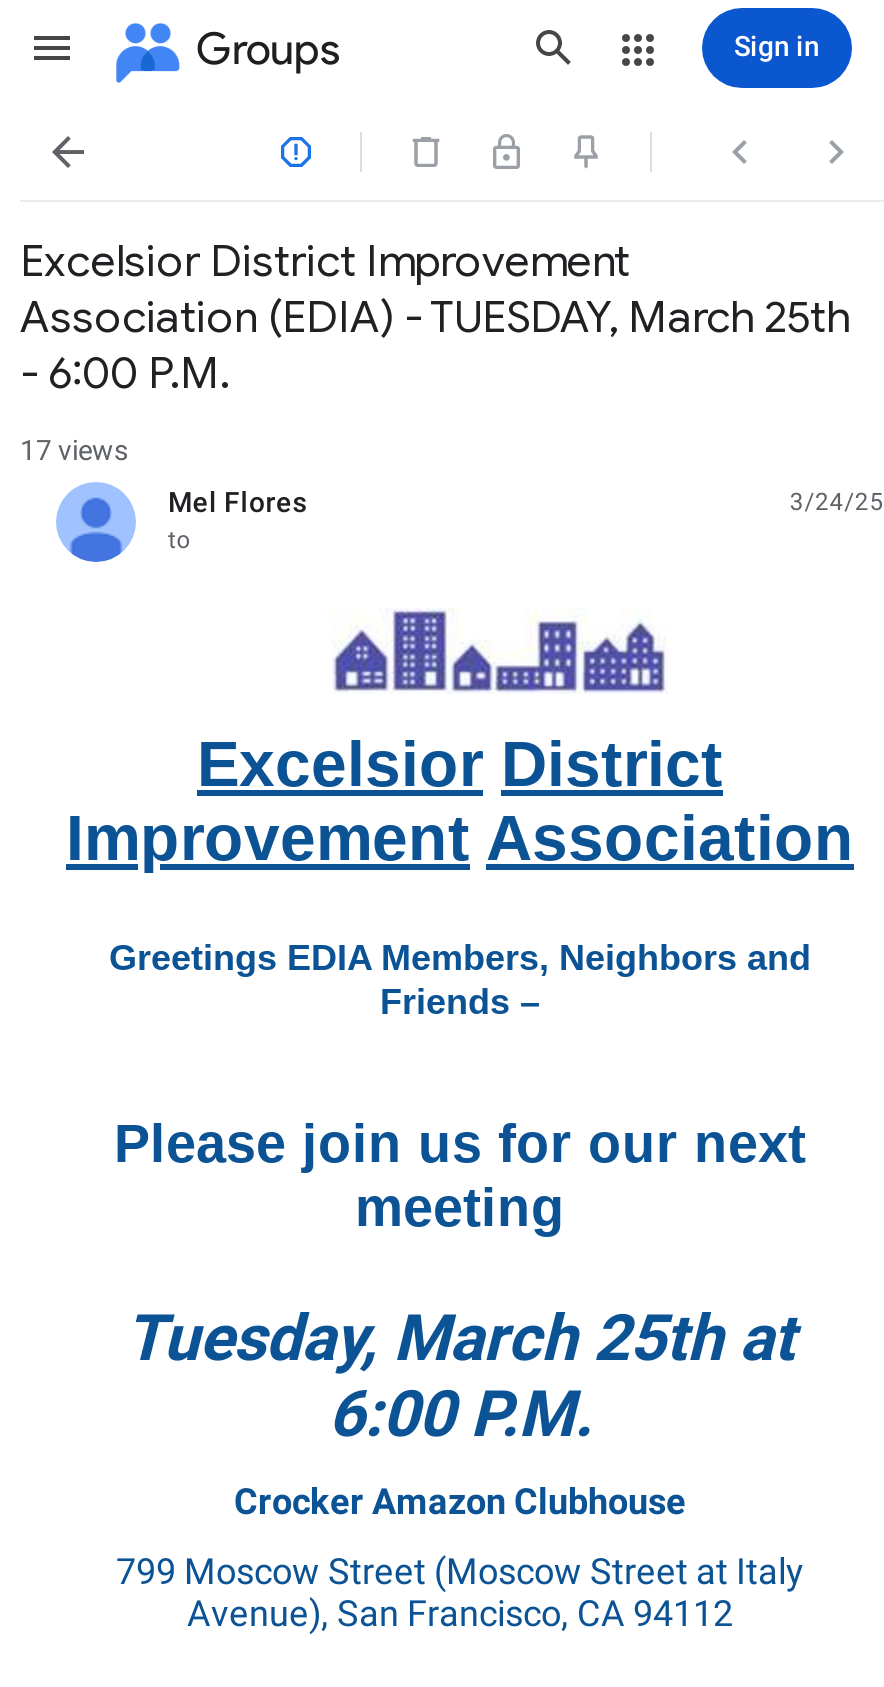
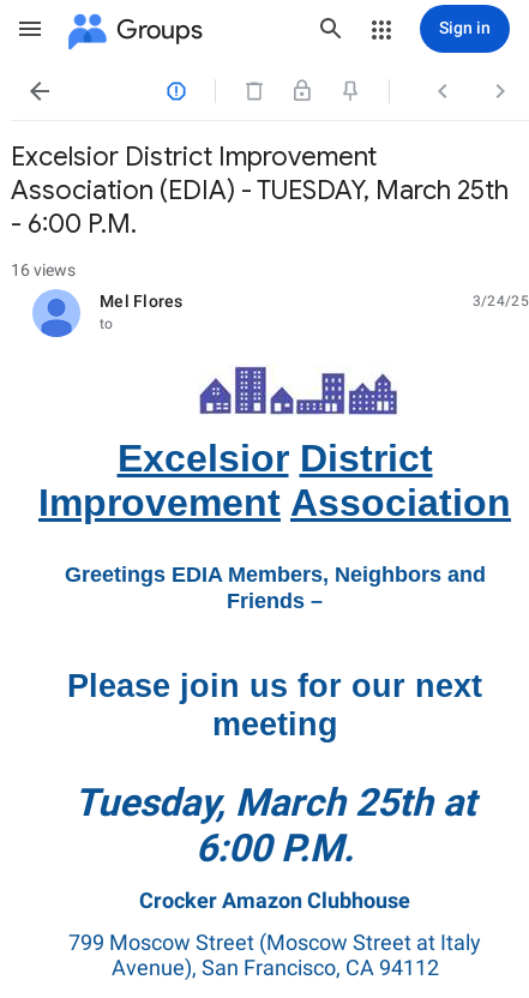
- 17 views
+ 16 views
